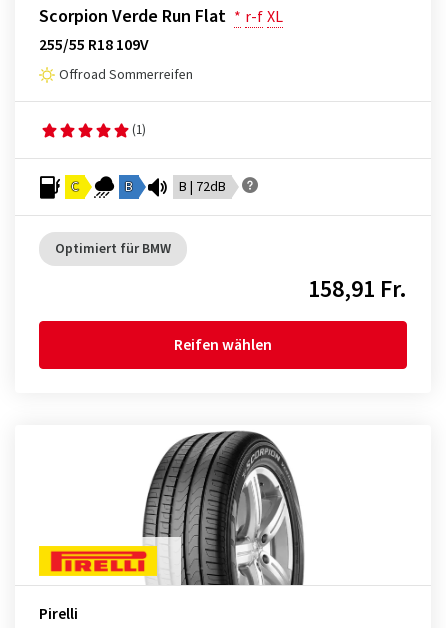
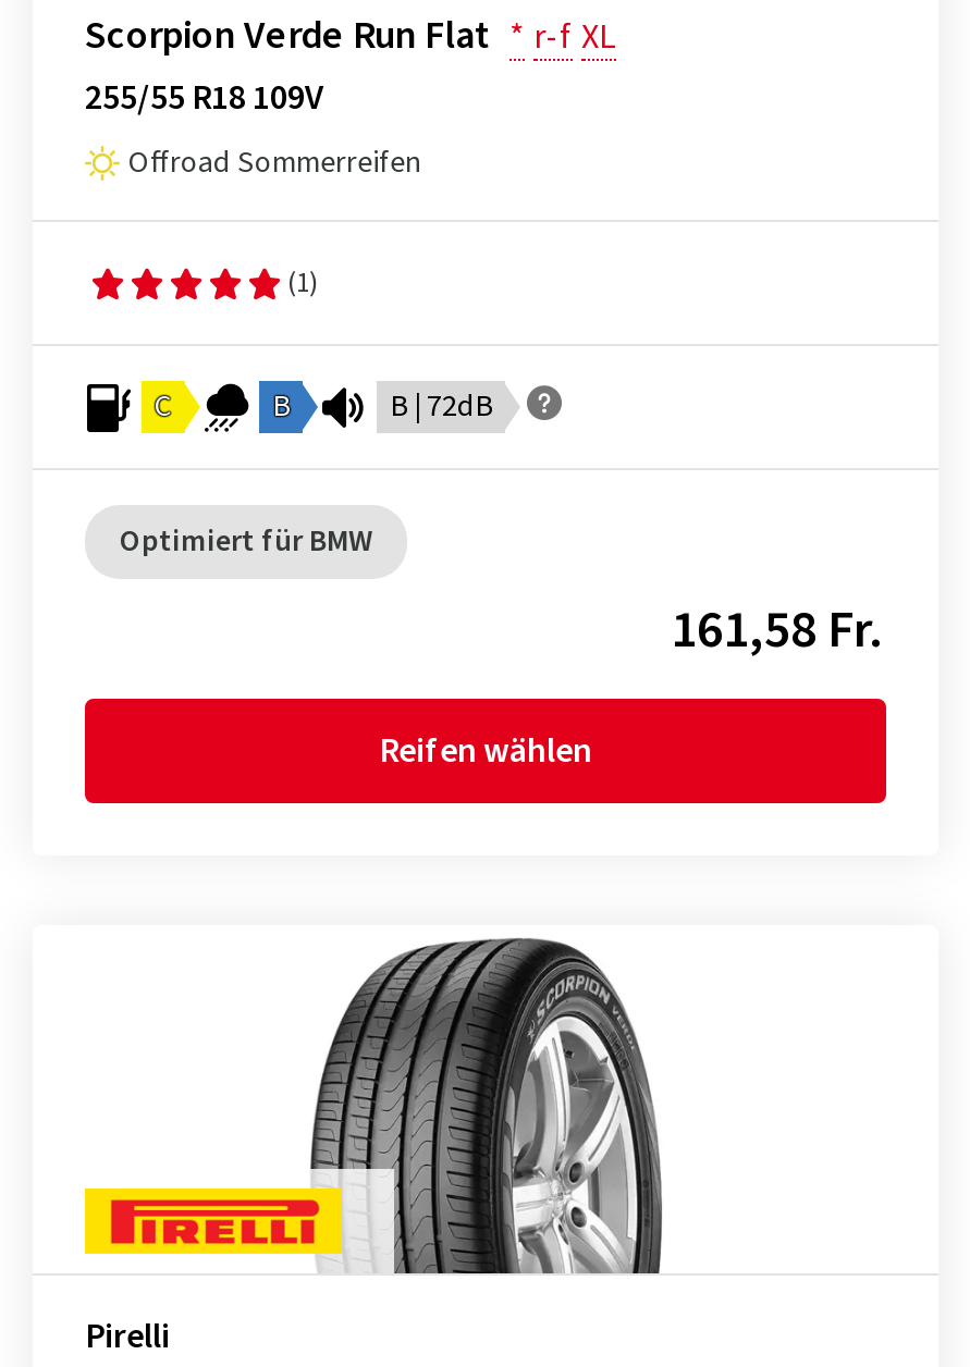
- 158,91 Fr.
+ 161,58 Fr.
